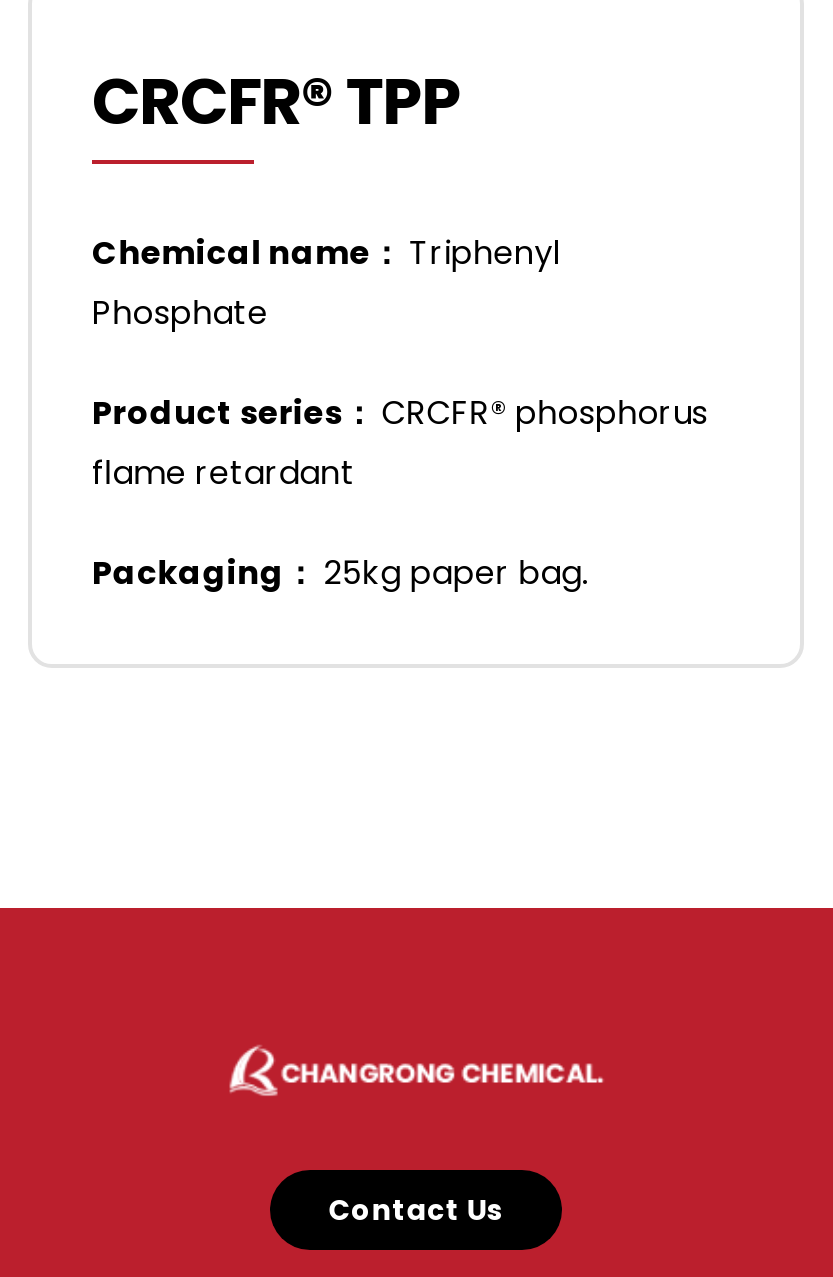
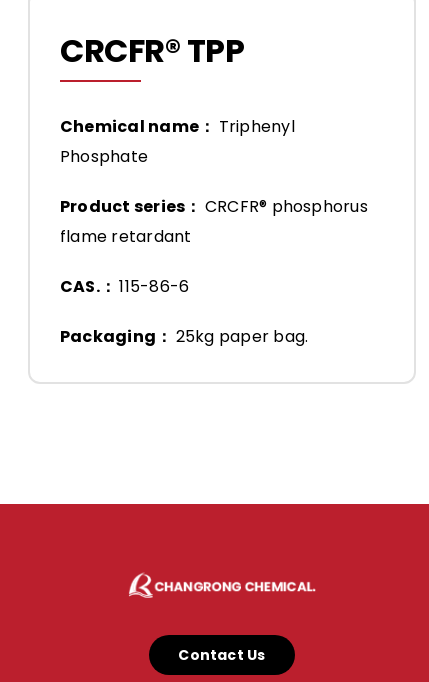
+ CAS.：115-86-6
